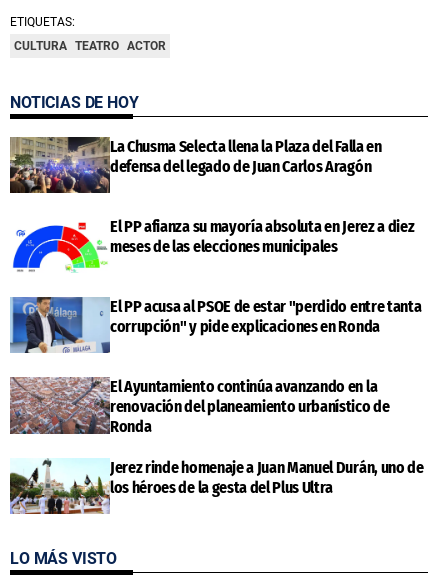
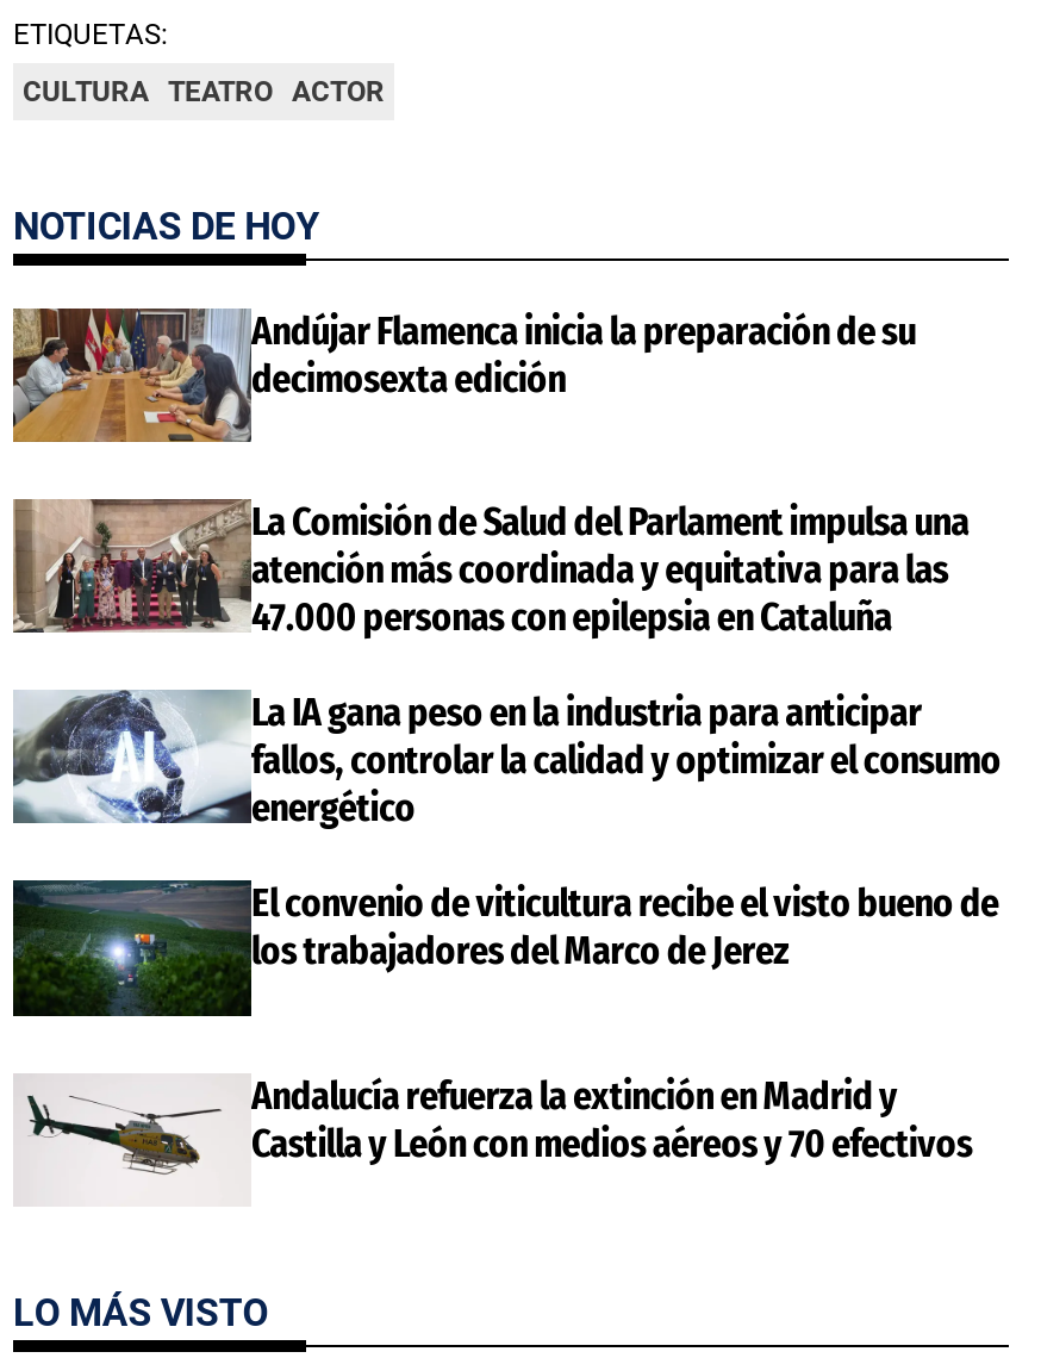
- [image]
- La Chusma Selecta llena la Plaza del Falla en
- defensa del legado de Juan Carlos Aragón
+ [image]
+ Andújar Flamenca inicia la preparación de su
+ decimosexta edición

- [image]
- El PP afianza su mayoría absoluta en Jerez a diez
- meses de las elecciones municipales
+ [image]
+ La Comisión de Salud del Parlament impulsa una
+ atención más coordinada y equitativa para las
+ 47.000 personas con epilepsia en Cataluña

- [image]
- El PP acusa al PSOE de estar "perdido entre tanta
- corrupción" y pide explicaciones en Ronda
+ [image]
+ La IA gana peso en la industria para anticipar
+ fallos, controlar la calidad y optimizar el consumo
+ energético

- [image]
- El Ayuntamiento continúa avanzando en la
- renovación del planeamiento urbanístico de
- Ronda
+ [image]
+ El convenio de viticultura recibe el visto bueno de
+ los trabajadores del Marco de Jerez

- [image]
- Jerez rinde homenaje a Juan Manuel Durán, uno de
- los héroes de la gesta del Plus Ultra
+ [image]
+ Andalucía refuerza la extinción en Madrid y
+ Castilla y León con medios aéreos y 70 efectivos
